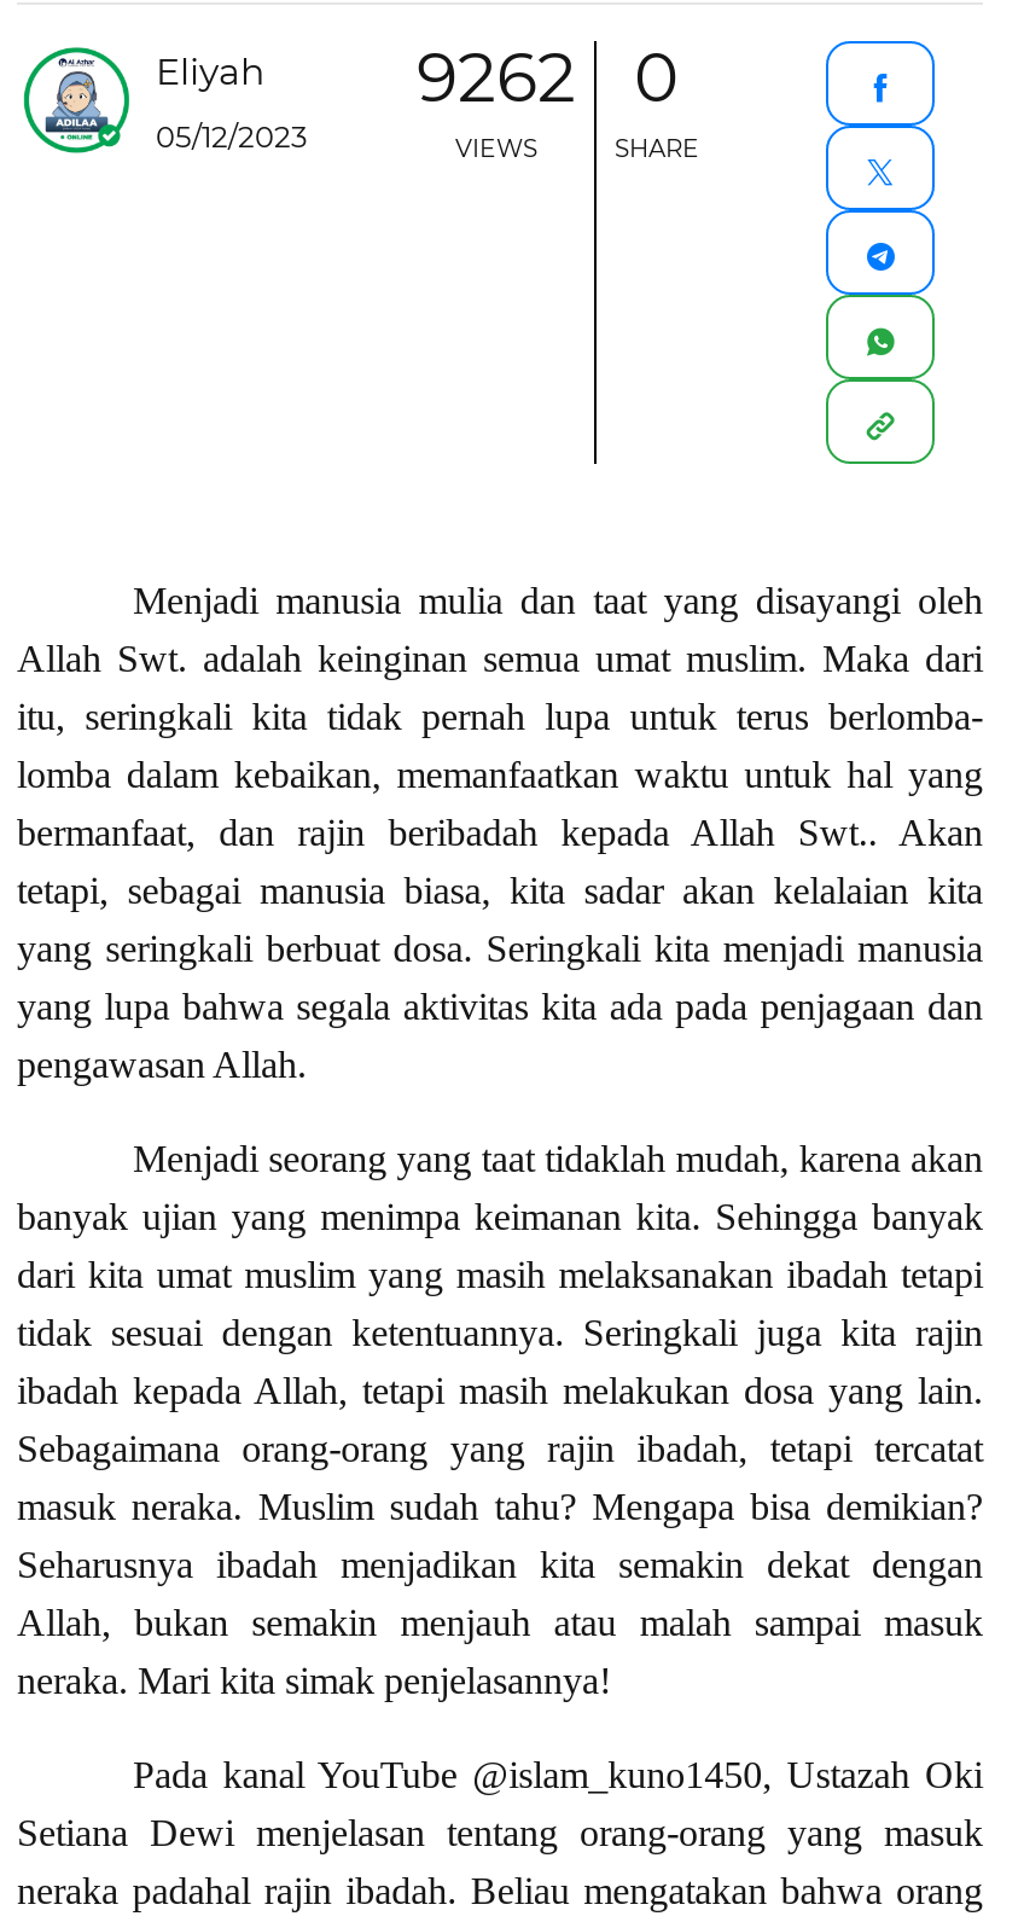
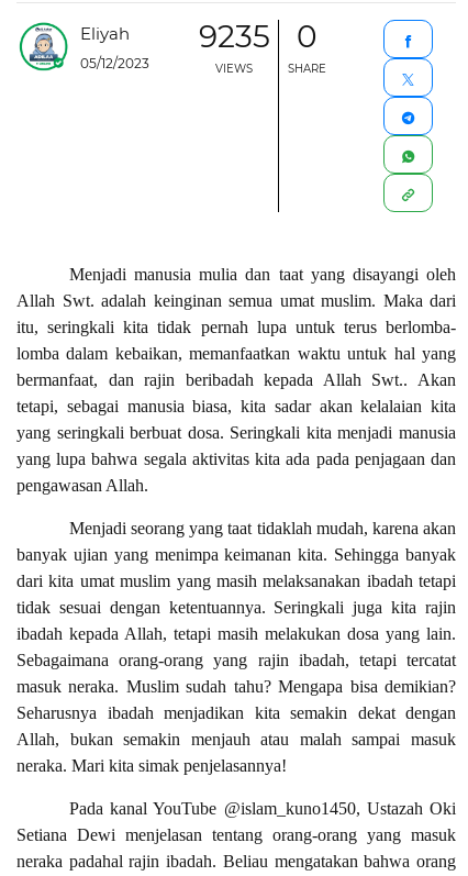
- 9262
+ 9235
